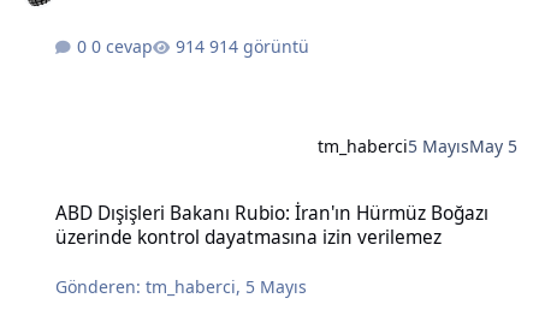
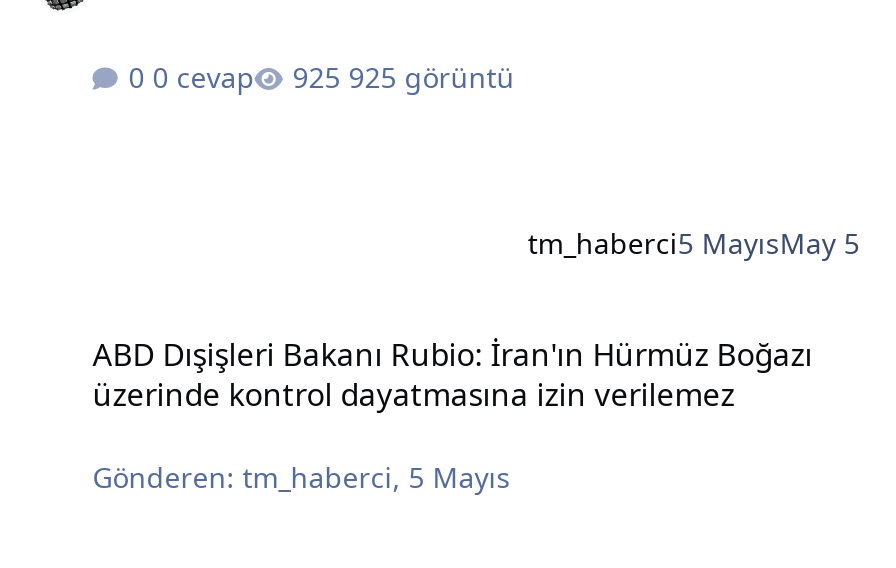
- 914 görüntü
+ 925 görüntü
